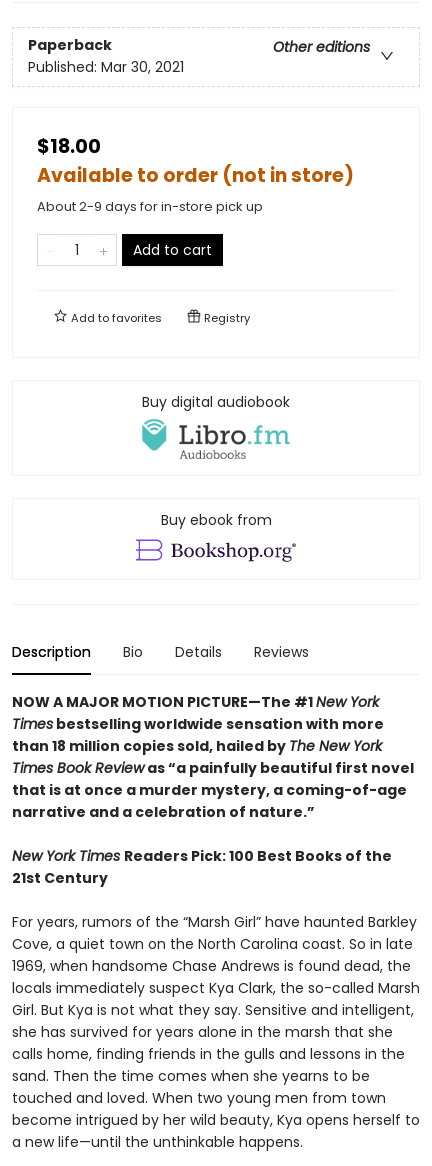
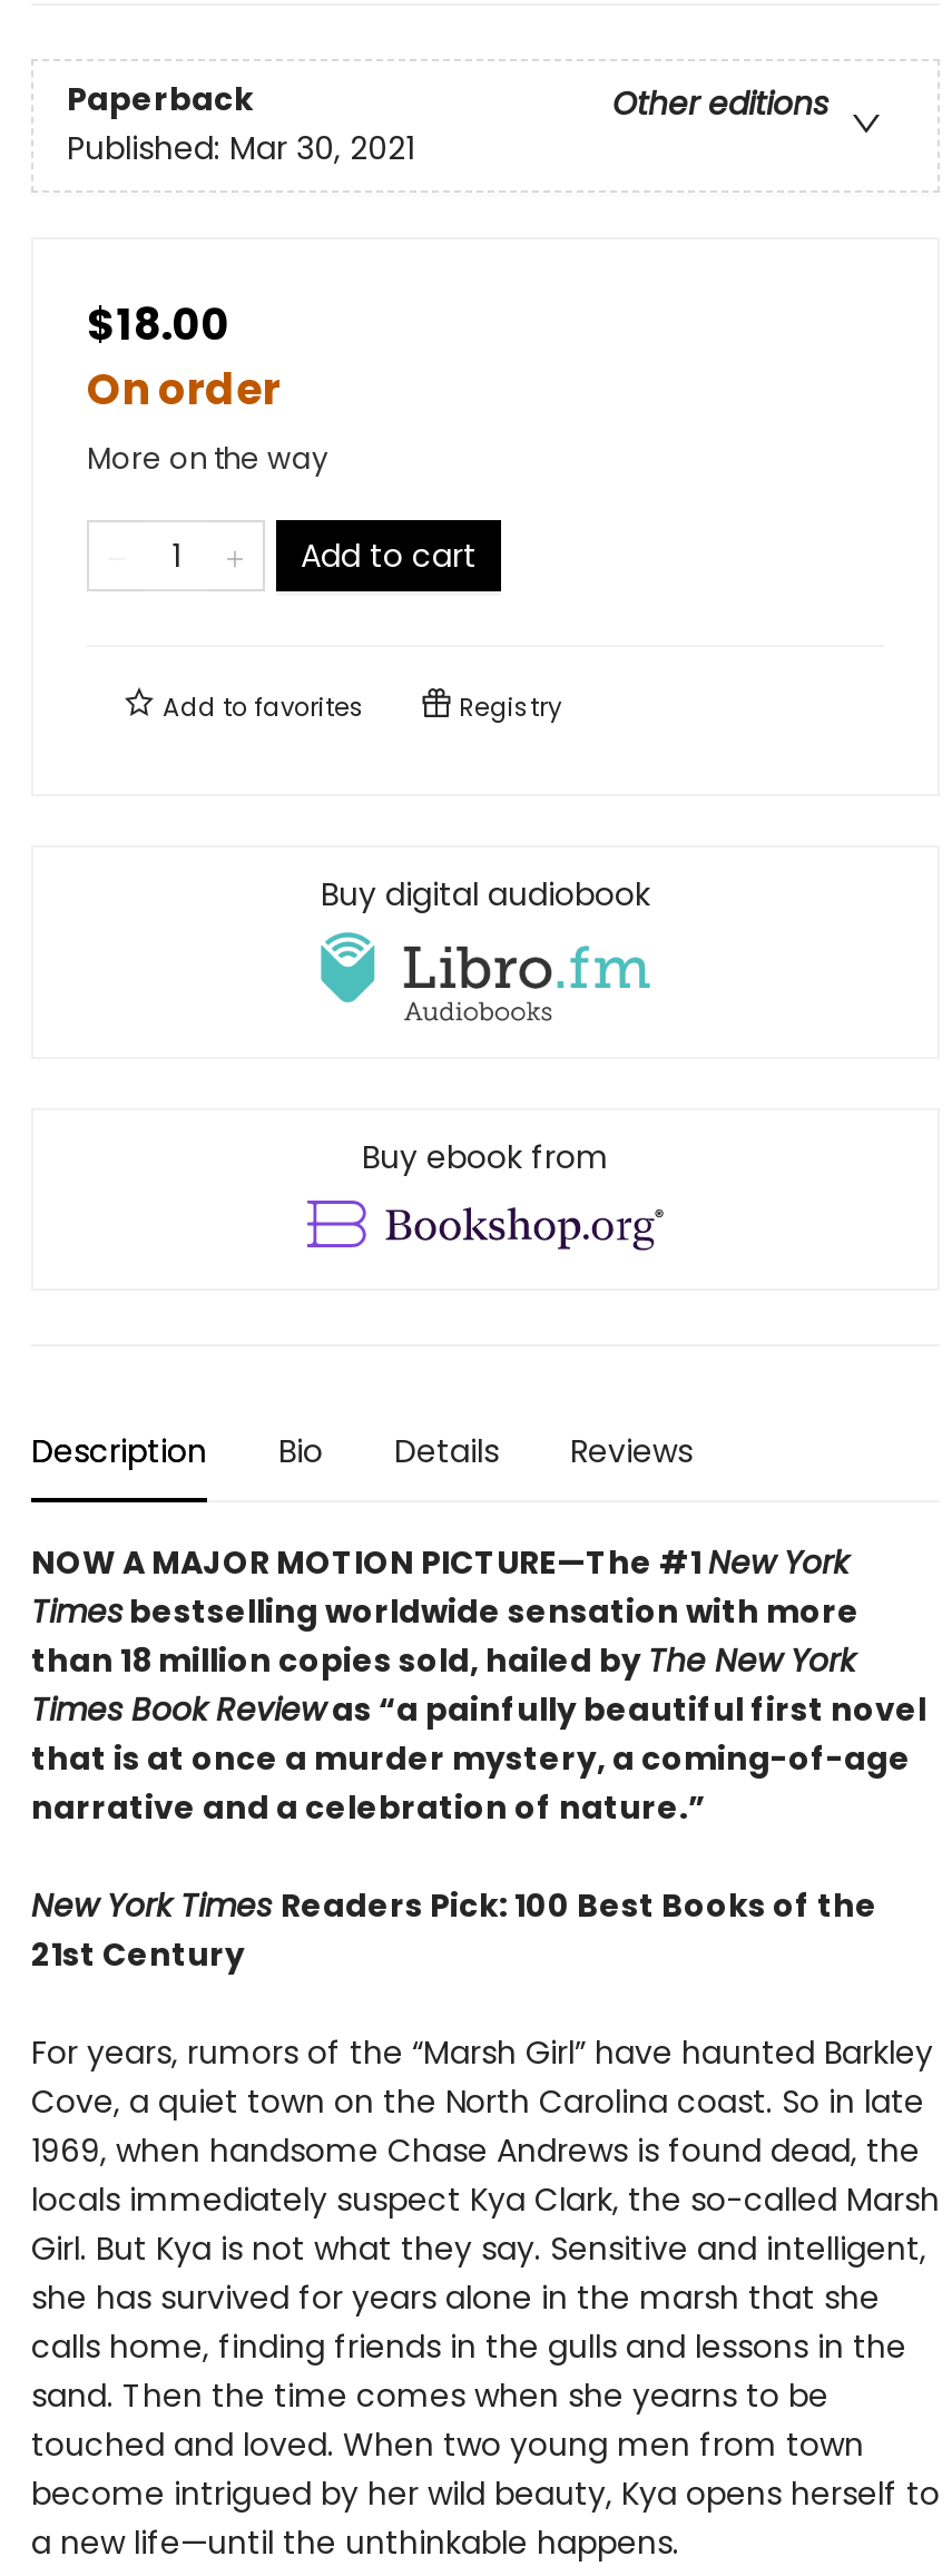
- Available to order (not in store)
- About 2-9 days for in-store pick up
+ On order
+ More on the way
